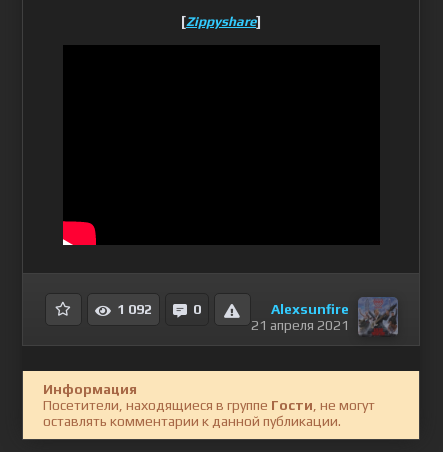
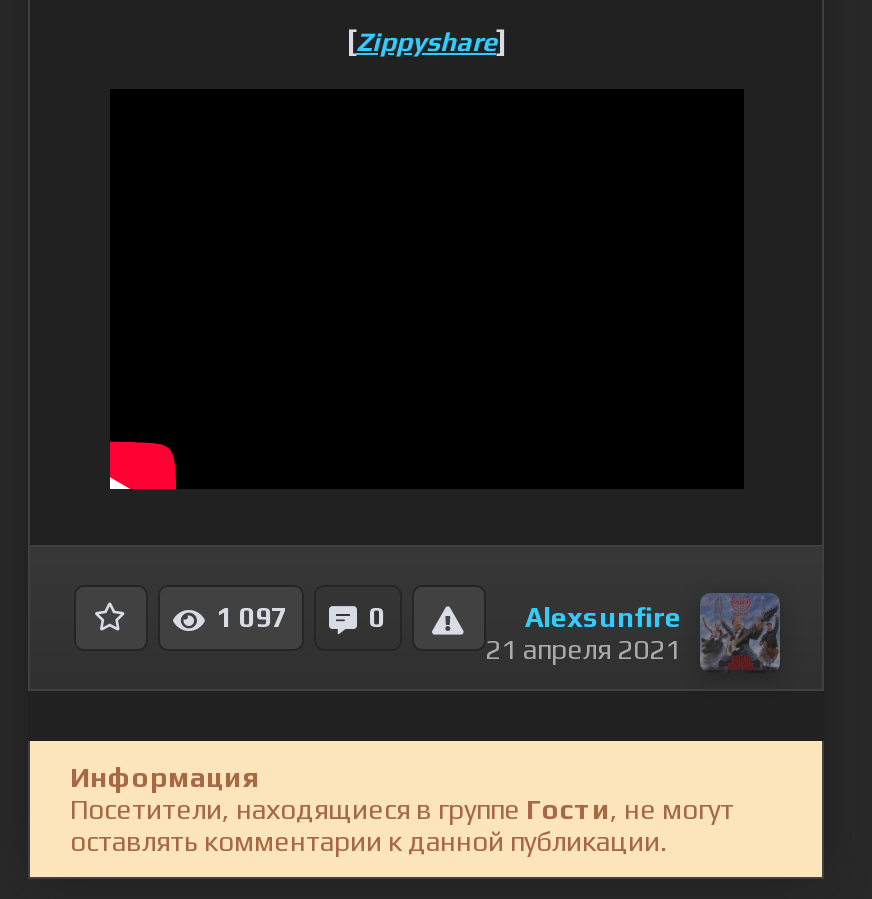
- 1 092
+ 1 097
